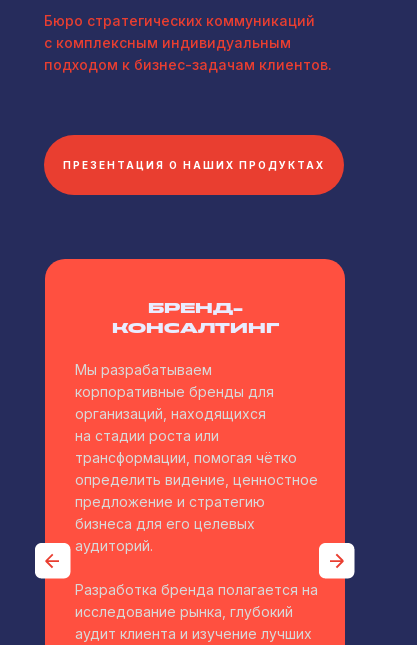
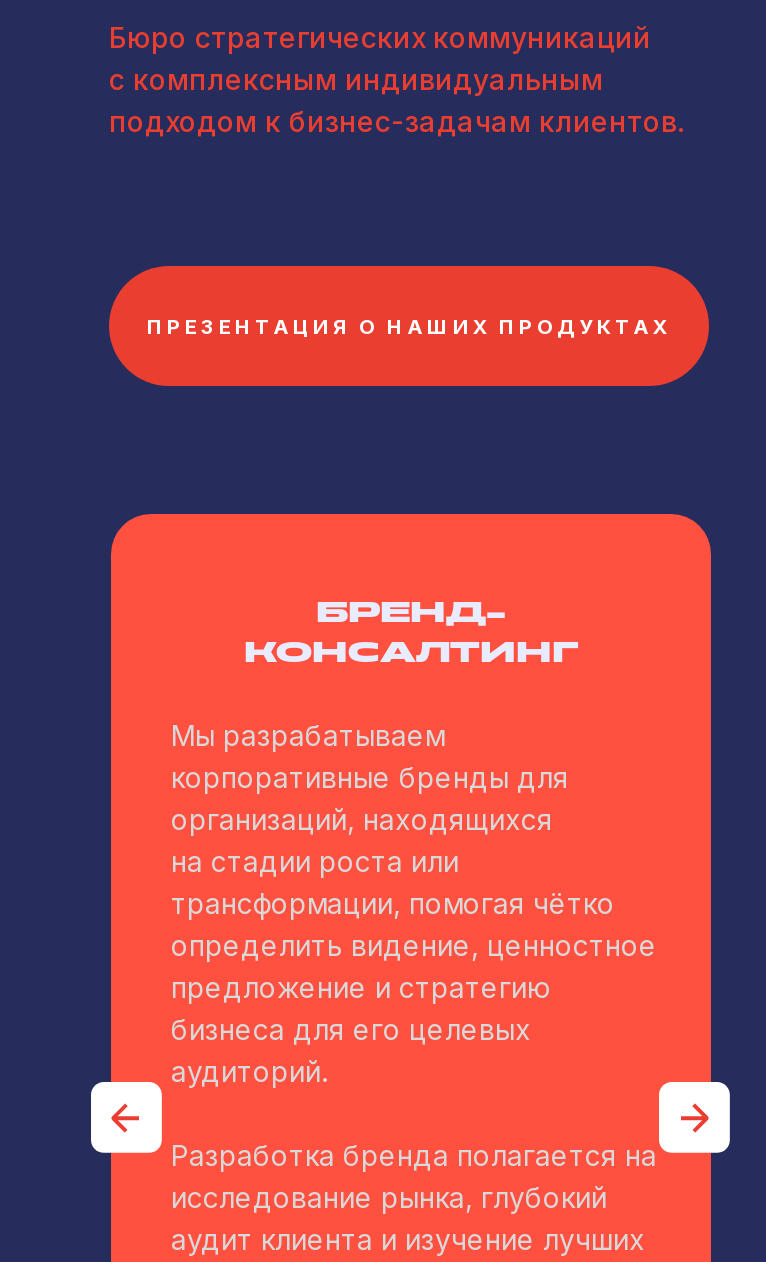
- [image]
+ [image]

- [image]
+ [image]
